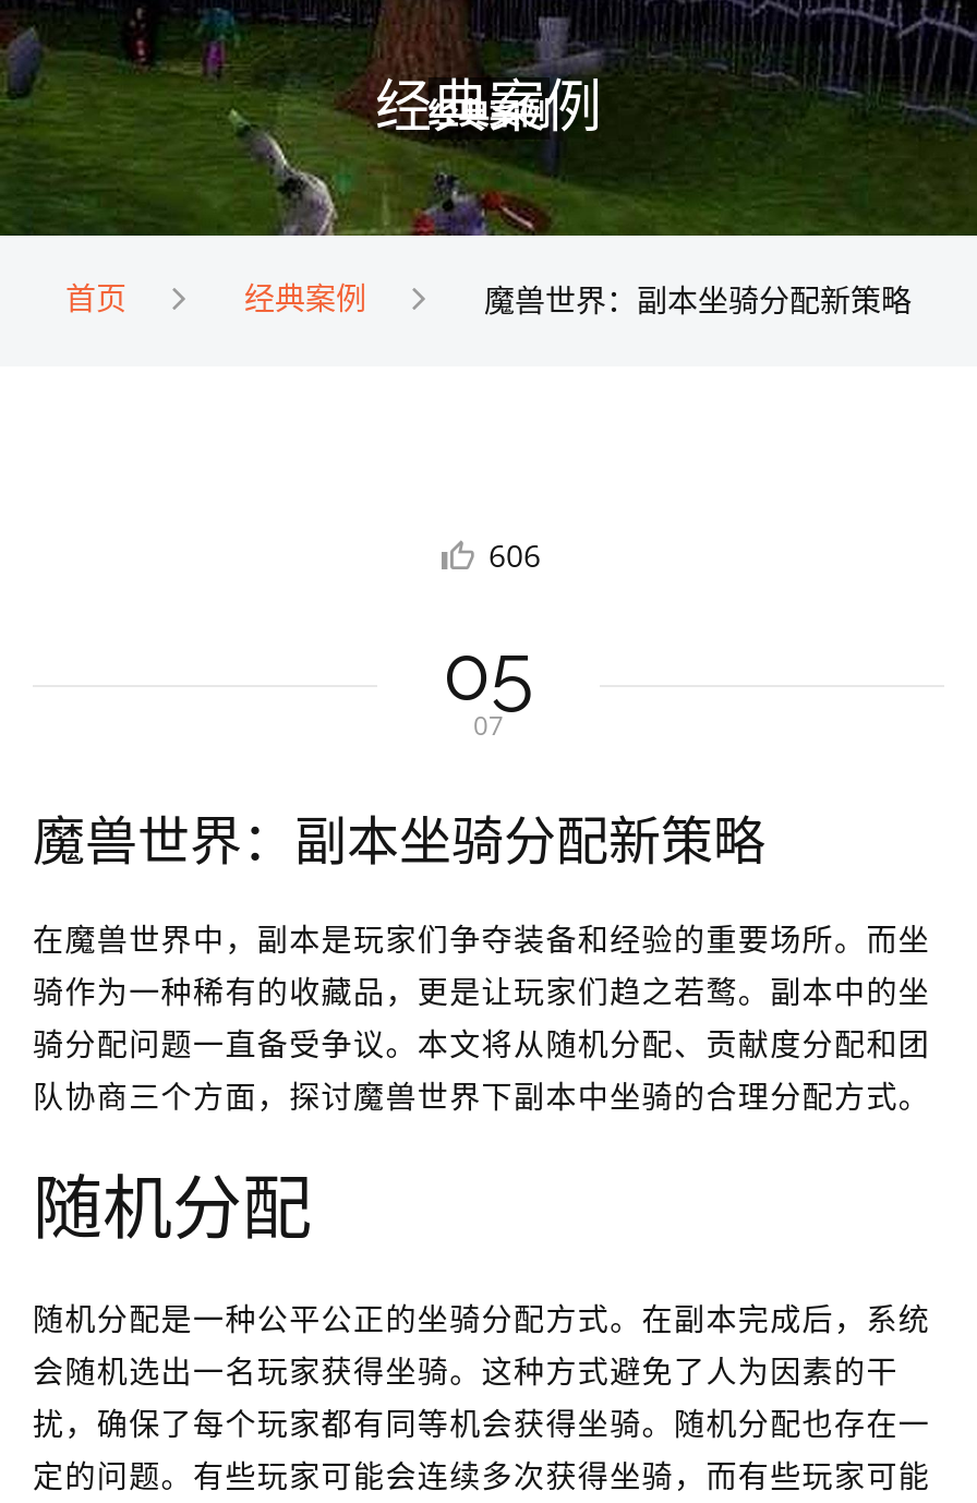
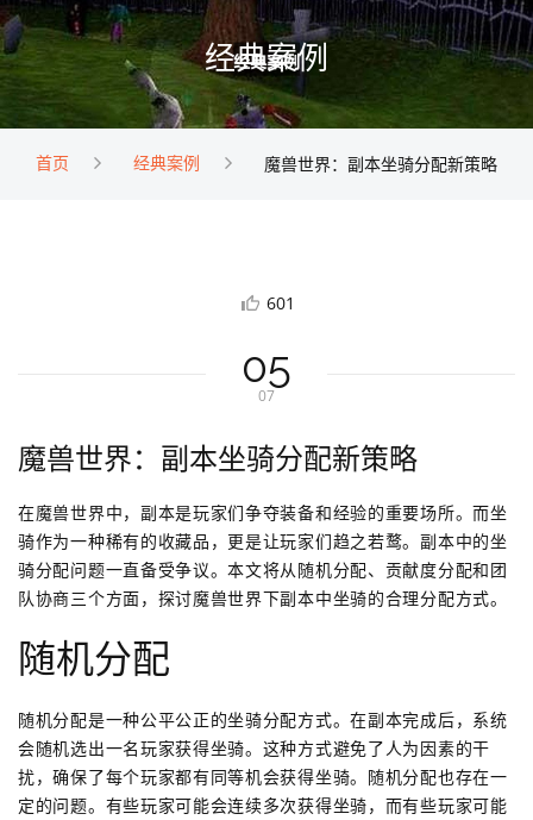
- 606
+ 601
